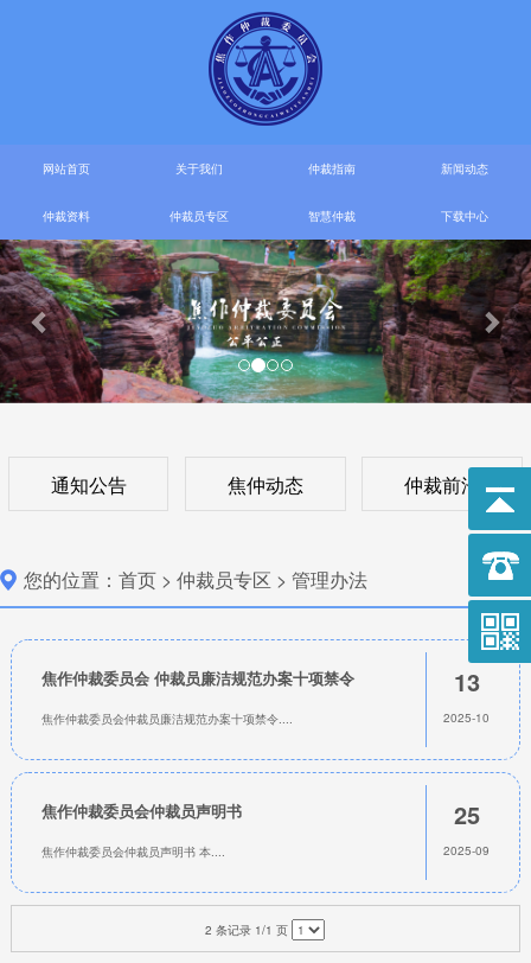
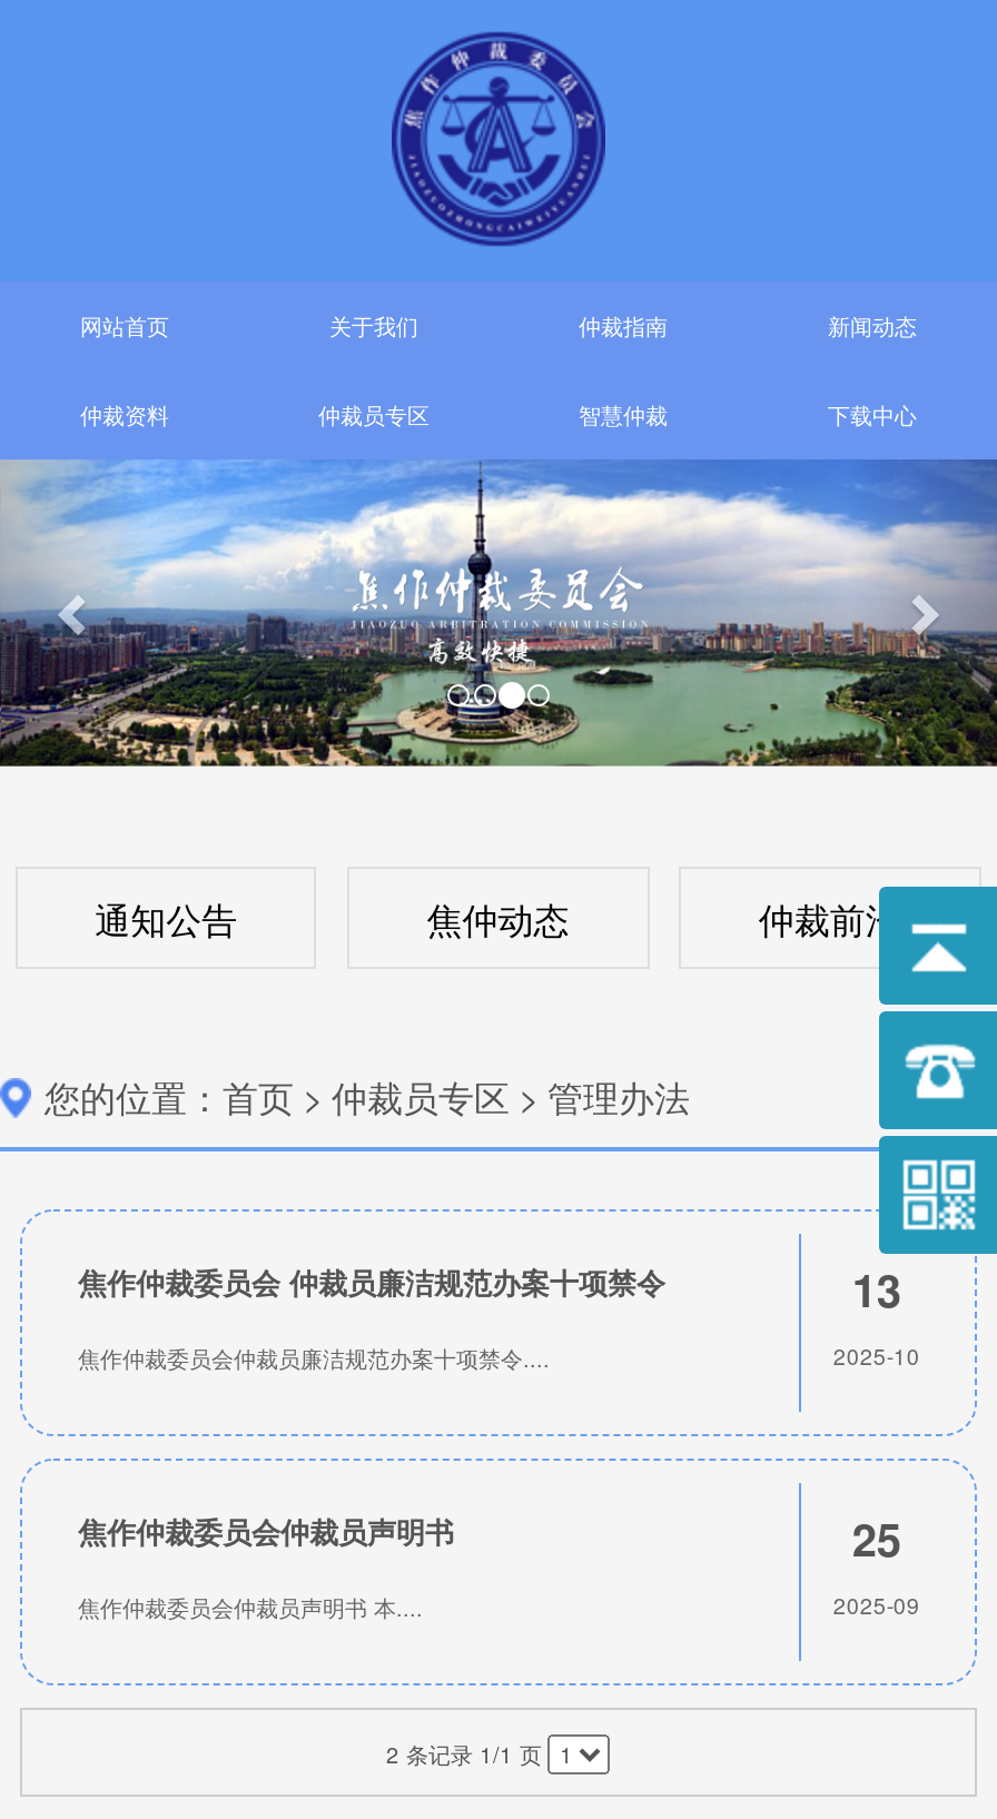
- [image]
+ [image]
